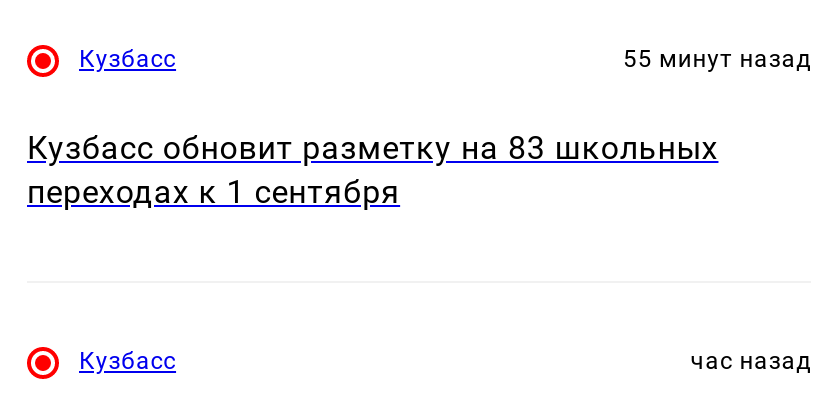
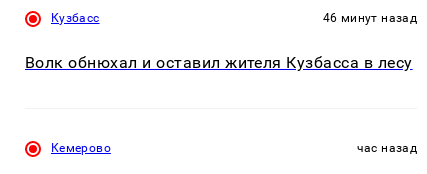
- 55 минут назад
+ 46 минут назад

- Кузбасс обновит разметку на 83 школьных
- переходах к 1 сентября
+ Волк обнюхал и оставил жителя Кузбасса в лесу

- Кузбасс
+ Кемерово
